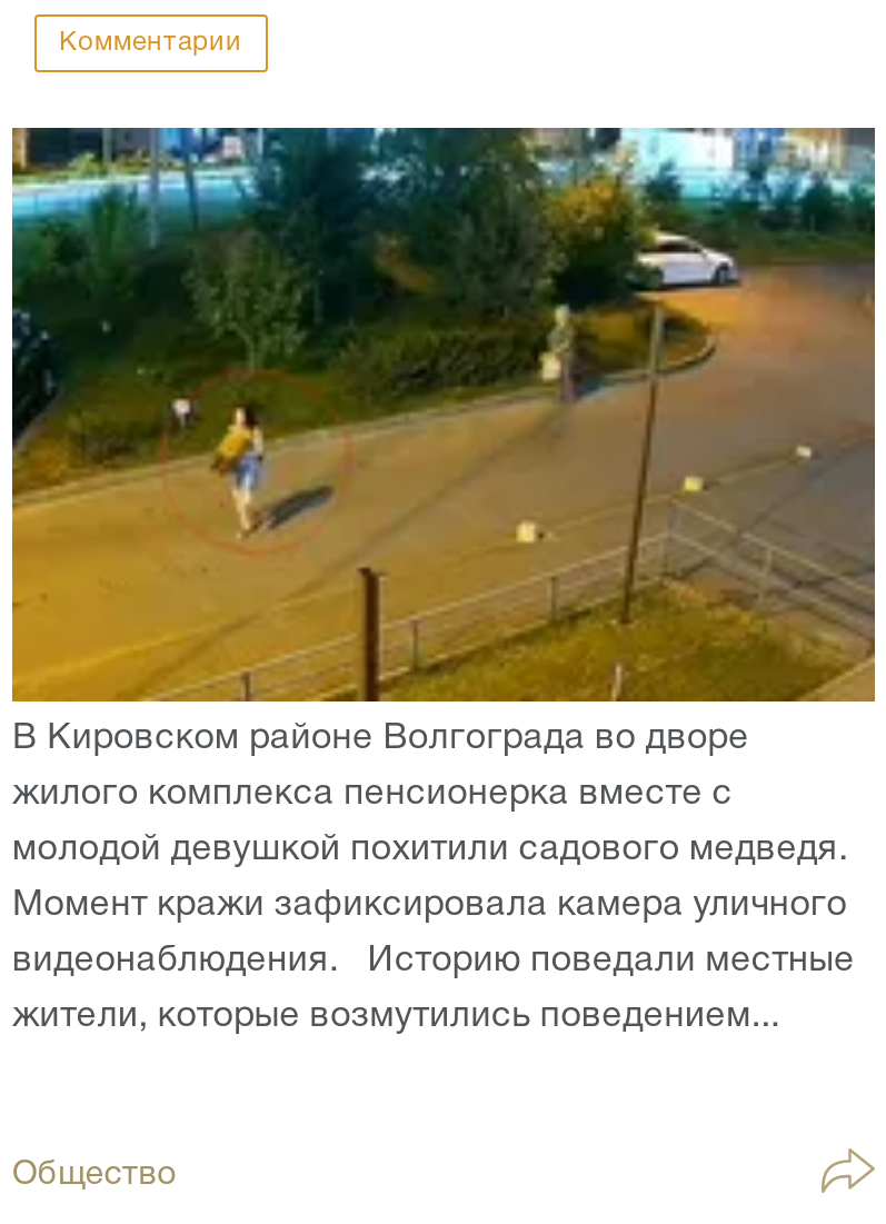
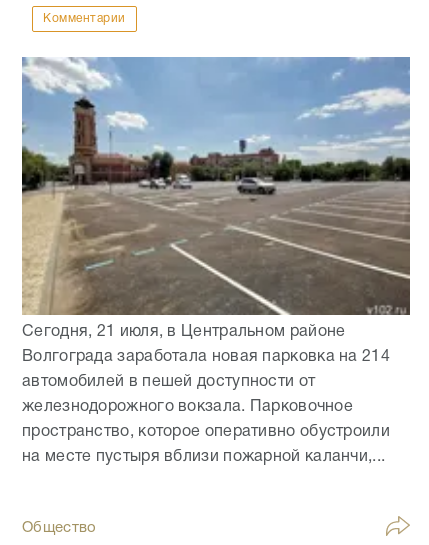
- [image]
- В Кировском районе Волгограда во дворе
+ [image]
+ Сегодня, 21 июля, в Центральном районе

- жилого комплекса пенсионерка вместе с
+ Волгограда заработала новая парковка на 214

- молодой девушкой похитили садового медведя.
+ автомобилей в пешей доступности от

- Момент кражи зафиксировала камера уличного
+ железнодорожного вокзала. Парковочное

- видеонаблюдения. Историю поведали местные
+ пространство, которое оперативно обустроили

- жители, которые возмутились поведением...
+ на месте пустыря вблизи пожарной каланчи,...
